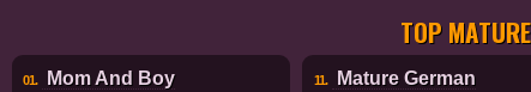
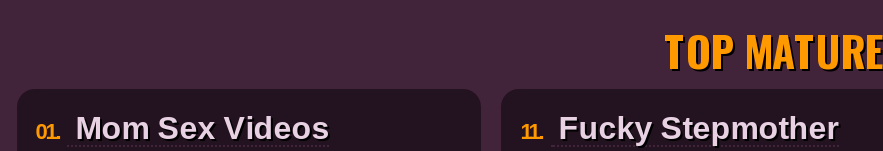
- Mom And Boy
+ Mom Sex Videos

- Mature German
+ Fucky Stepmother
